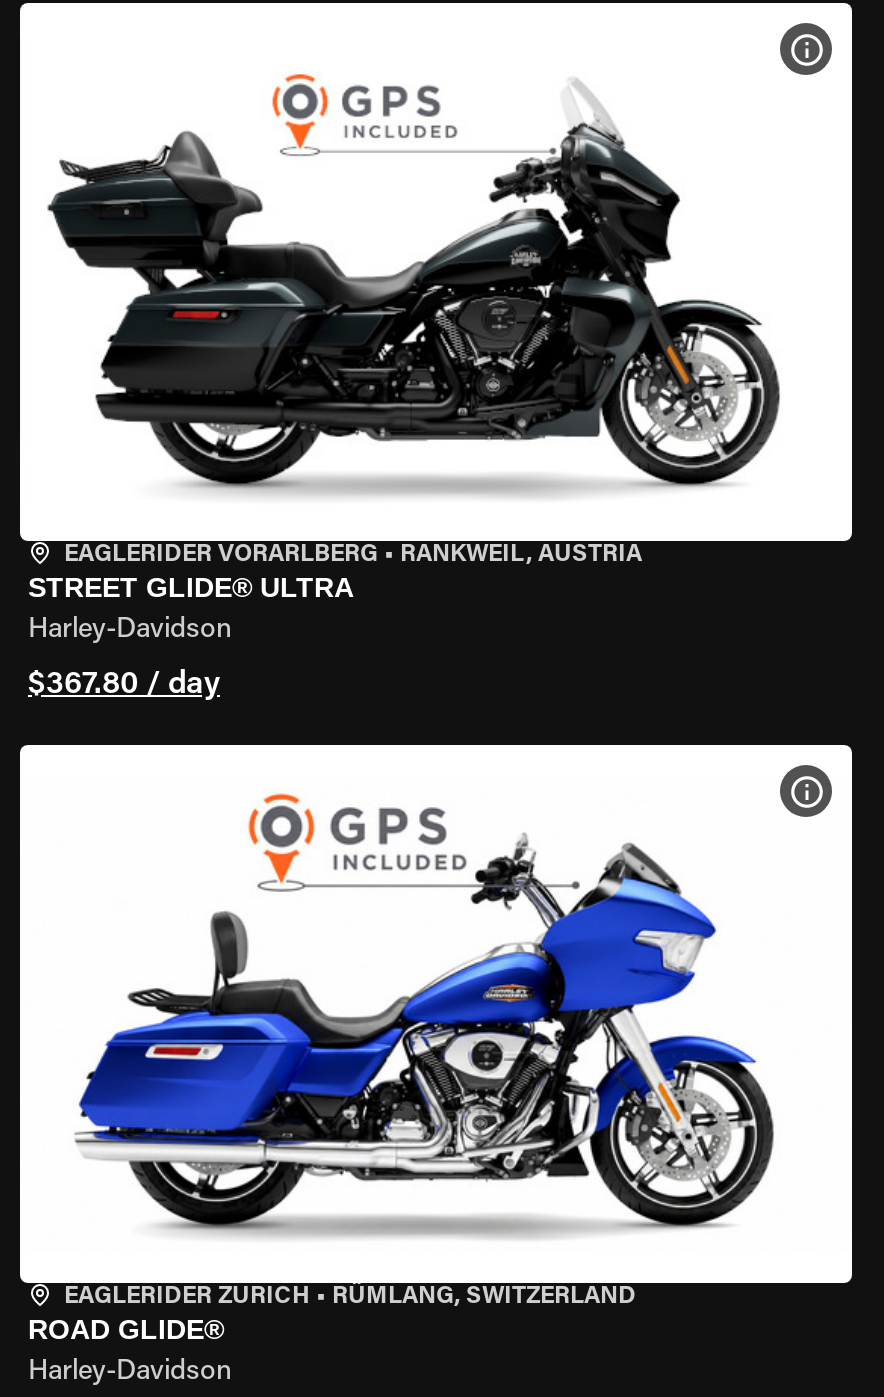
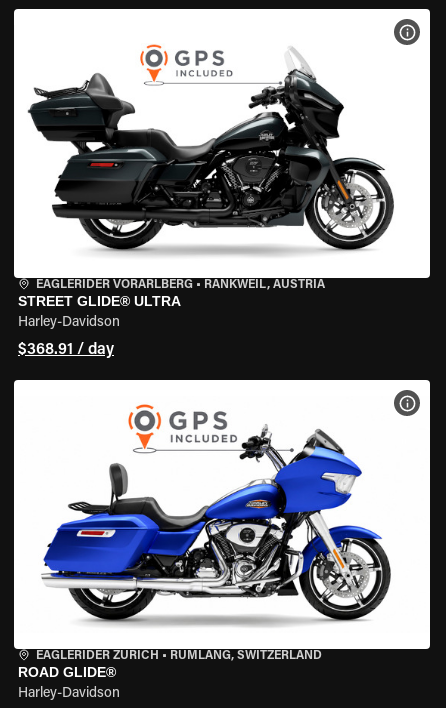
- $367.80 / day
+ $368.91 / day
